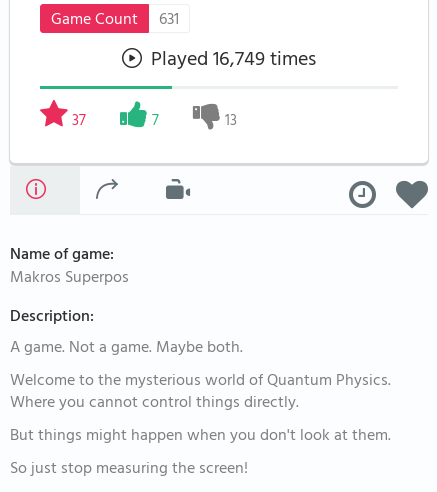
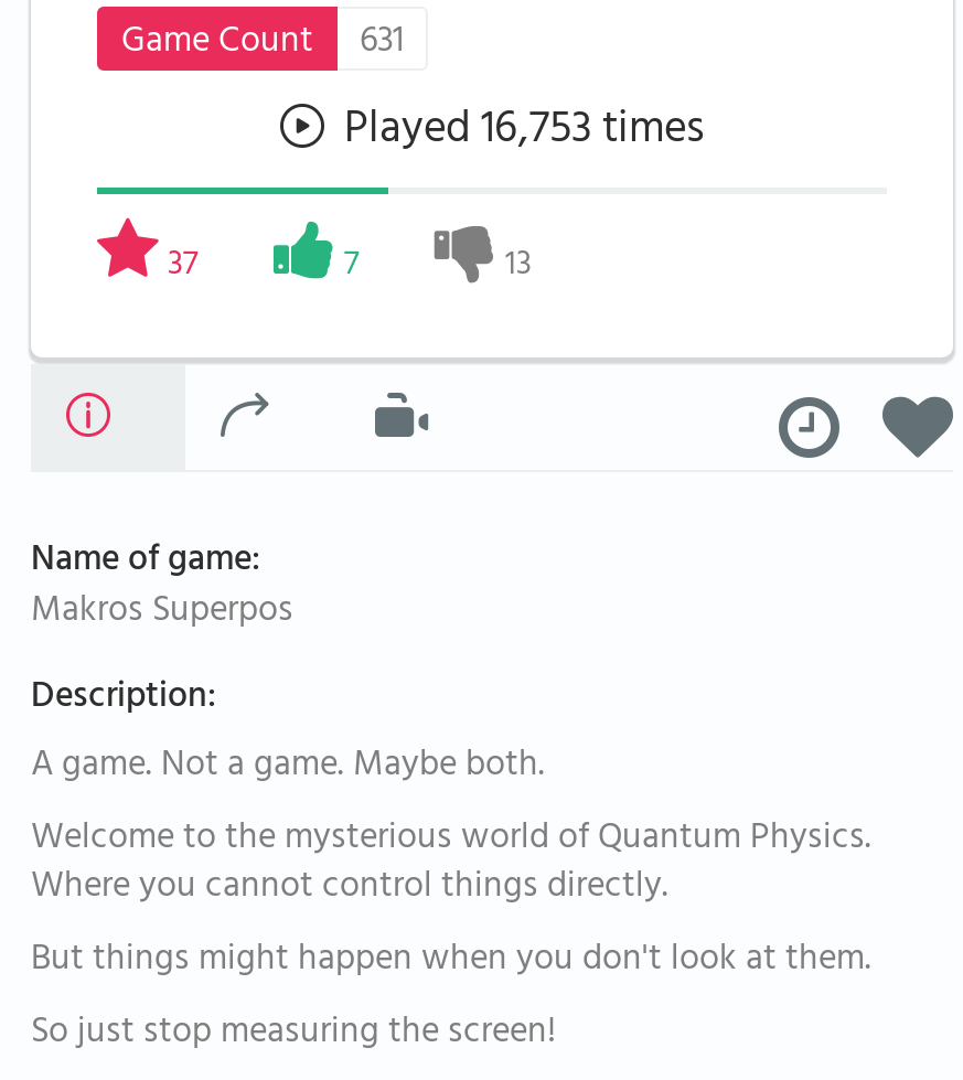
- Played 16,749 times
+ Played 16,753 times
